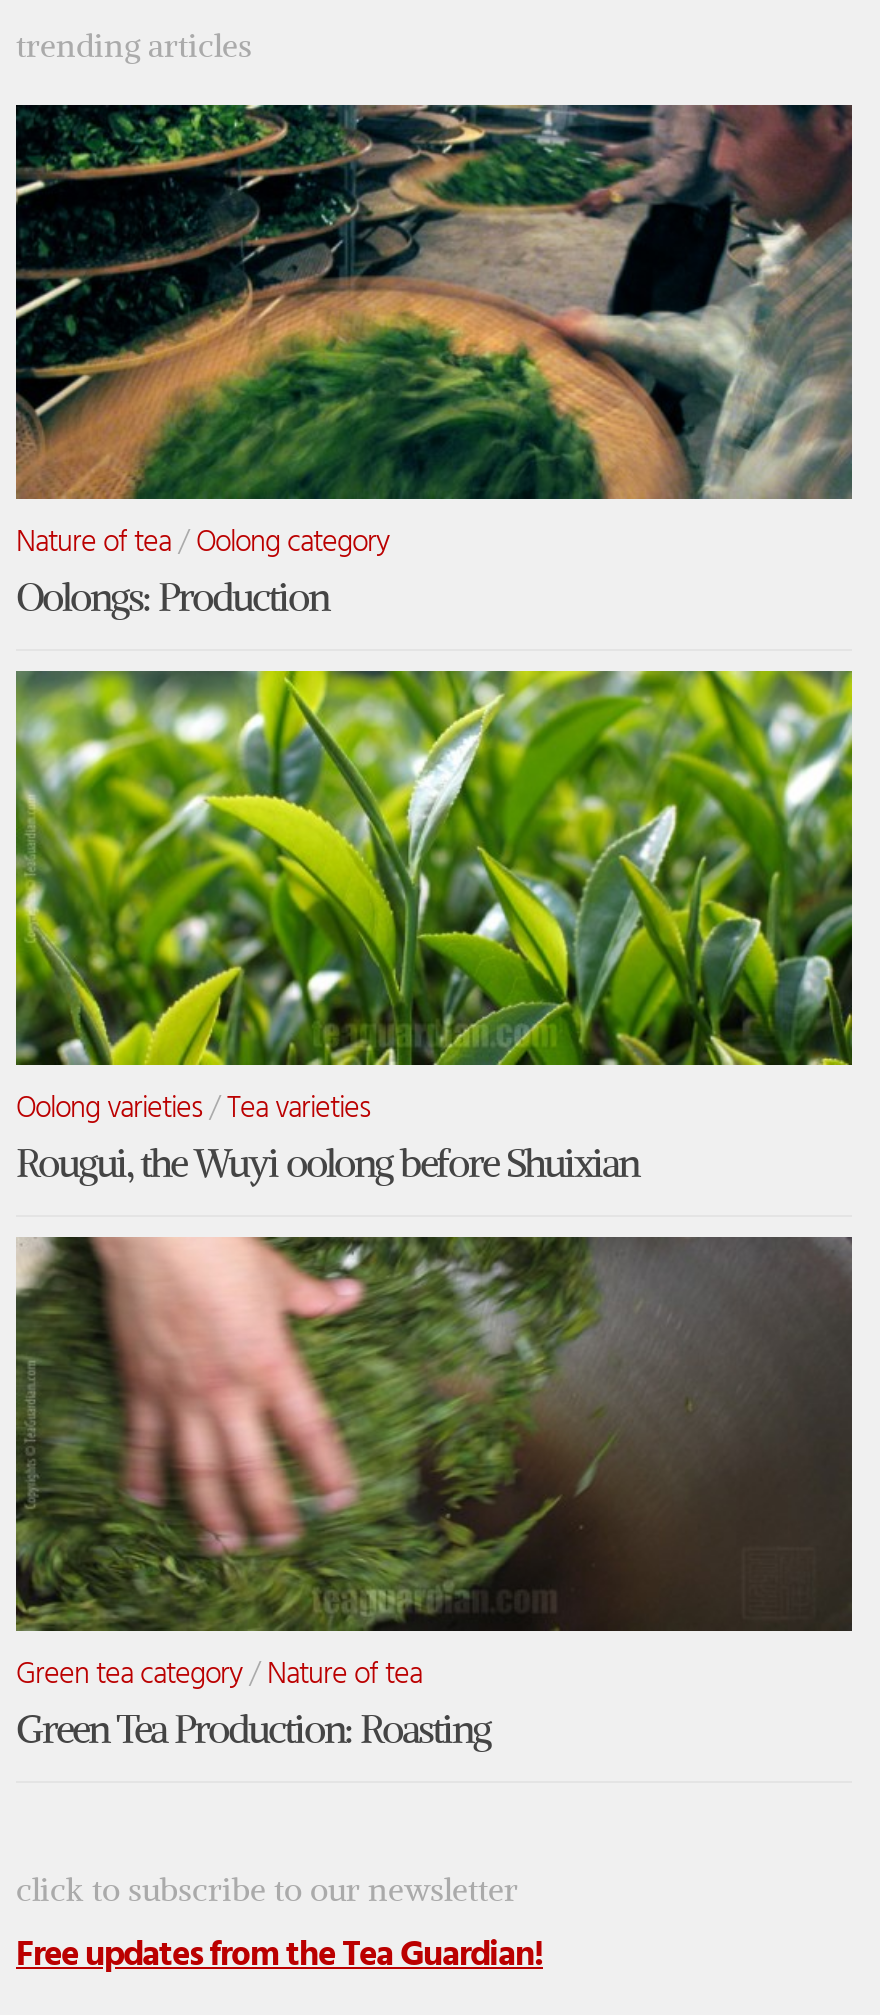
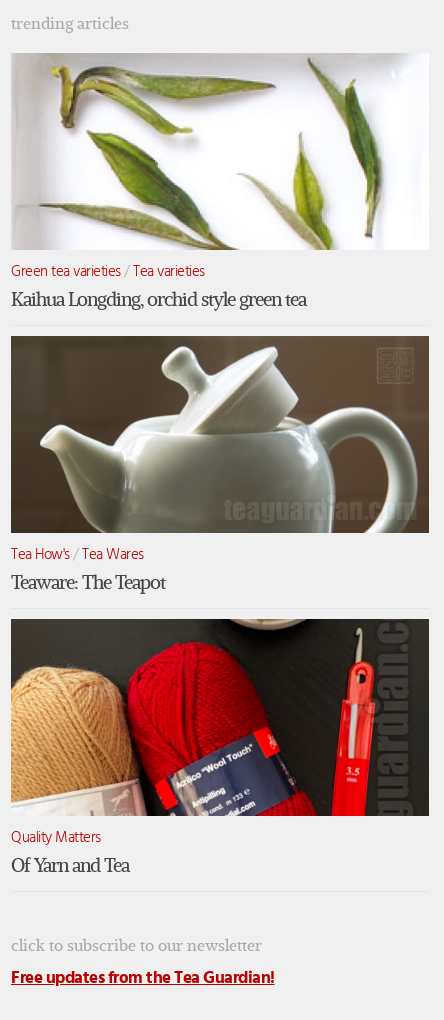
- [image]
- Nature of tea/Oolong category
- Oolongs: Production
+ [image]
+ Green tea varieties/Tea varieties
+ Kaihua Longding, orchid style green tea

- [image]
- Oolong varieties/Tea varieties
- Rougui, the Wuyi oolong before Shuixian
+ [image]
+ Tea How's/Tea Wares
+ Teaware: The Teapot

- [image]
- Green tea category/Nature of tea
- Green Tea Production: Roasting
+ [image]
+ Quality Matters
+ Of Yarn and Tea
